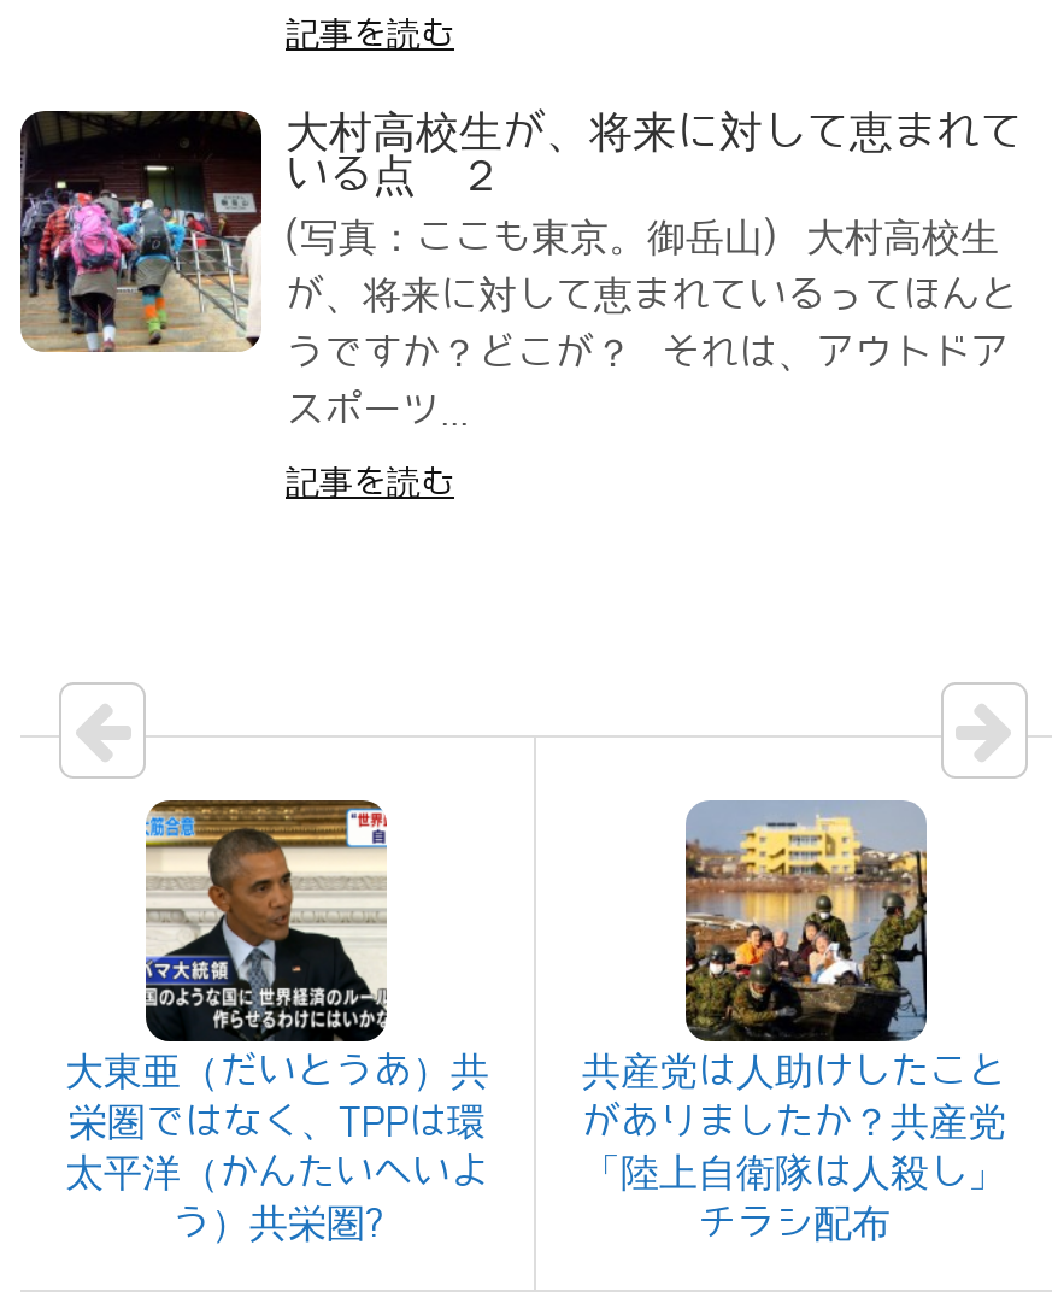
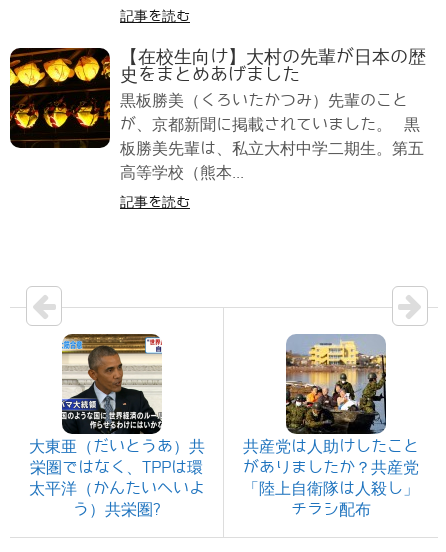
- [image]
- 大村高校生が、将来に対して恵まれて
- いる点 ２
- (写真：ここも東京。御岳山) 大村高校生
- が、将来に対して恵まれているってほんと
- うですか？どこが？ それは、アウトドア
- スポーツ...
+ [image]
+ 【在校生向け】大村の先輩が日本の歴
+ 史をまとめあげました
+ 黒板勝美（くろいたかつみ）先輩のこと
+ が、京都新聞に掲載されていました。 黒
+ 板勝美先輩は、私立大村中学二期生。第五
+ 高等学校（熊本...
